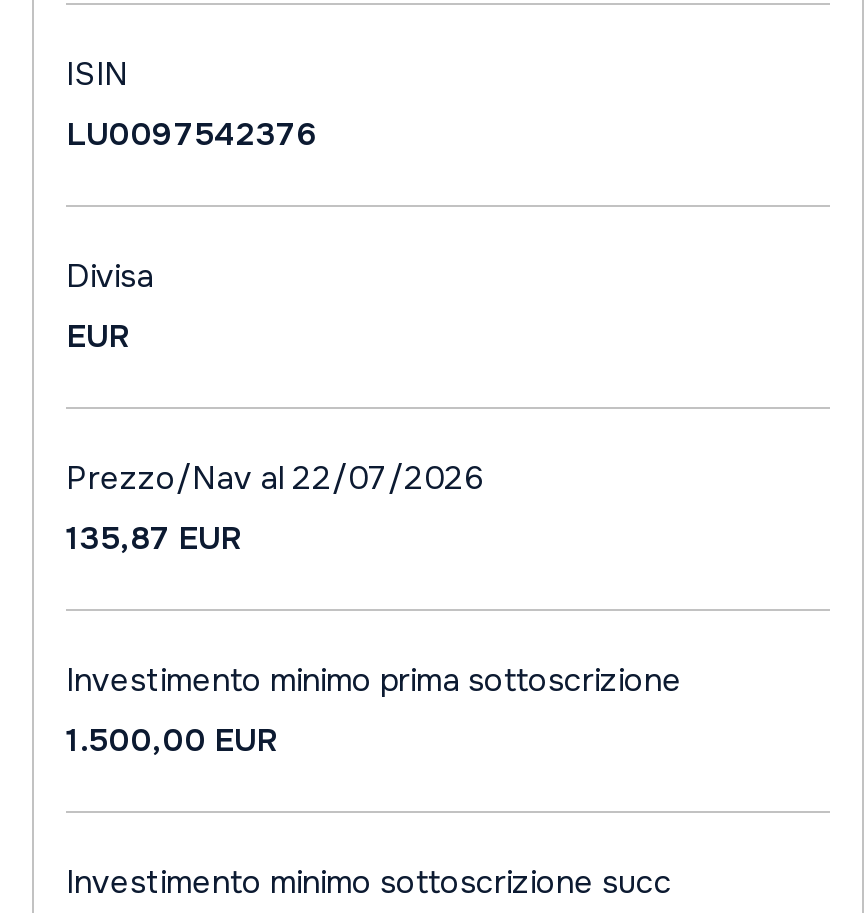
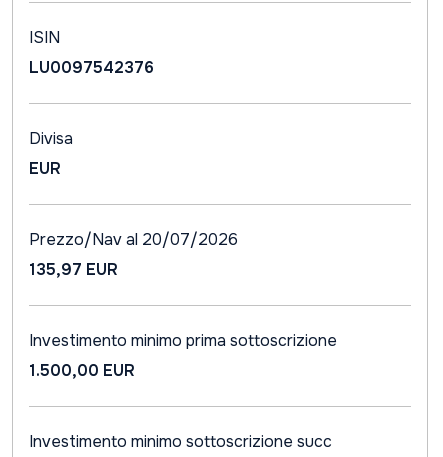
- Prezzo/Nav al 22/07/2026
+ Prezzo/Nav al 20/07/2026

- 135,87 EUR
+ 135,97 EUR
